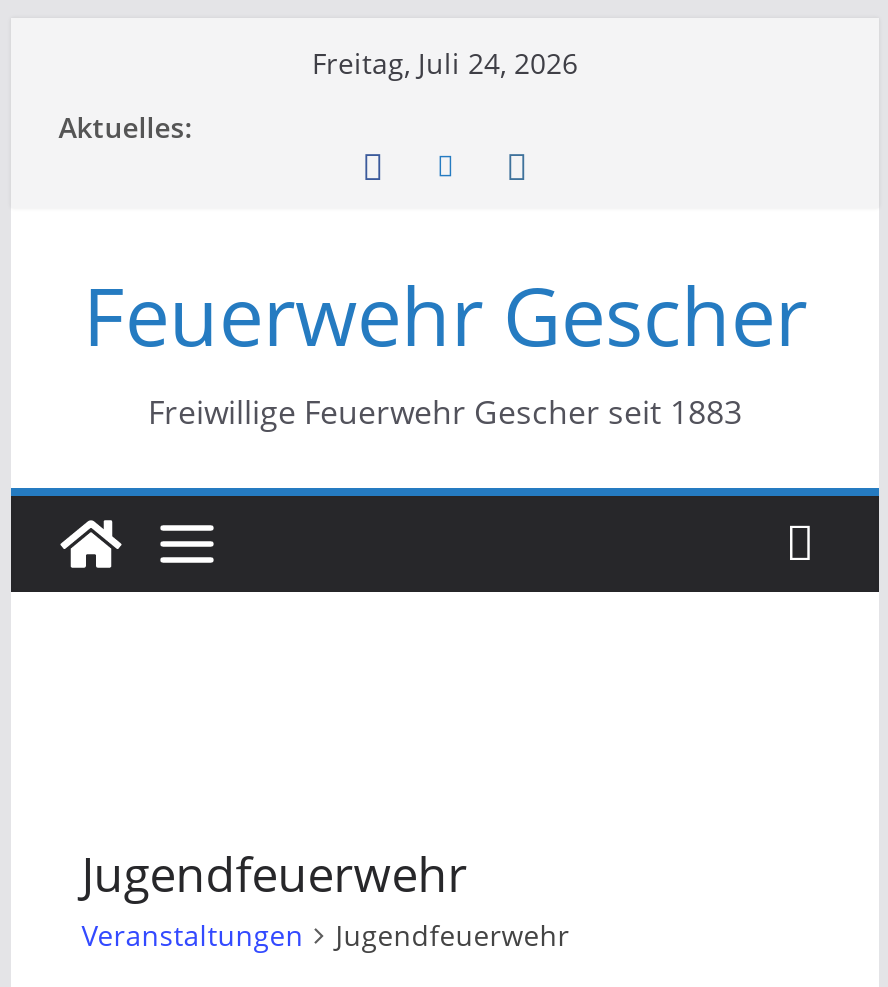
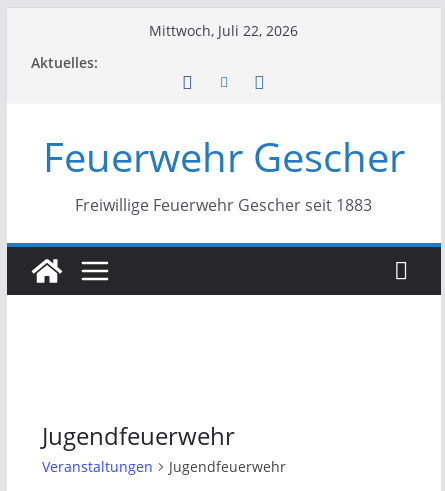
- Freitag, Juli 24, 2026
+ Mittwoch, Juli 22, 2026
